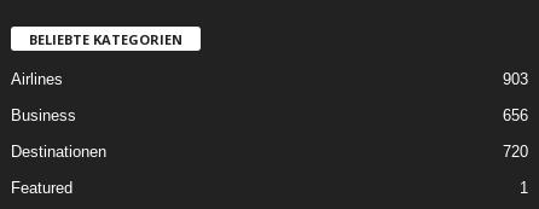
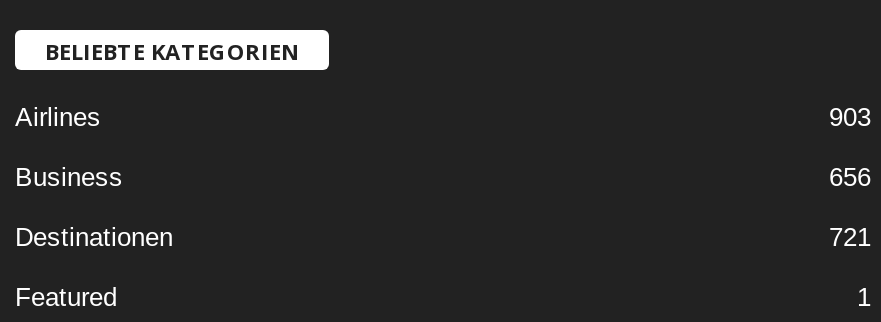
- 720
+ 721
